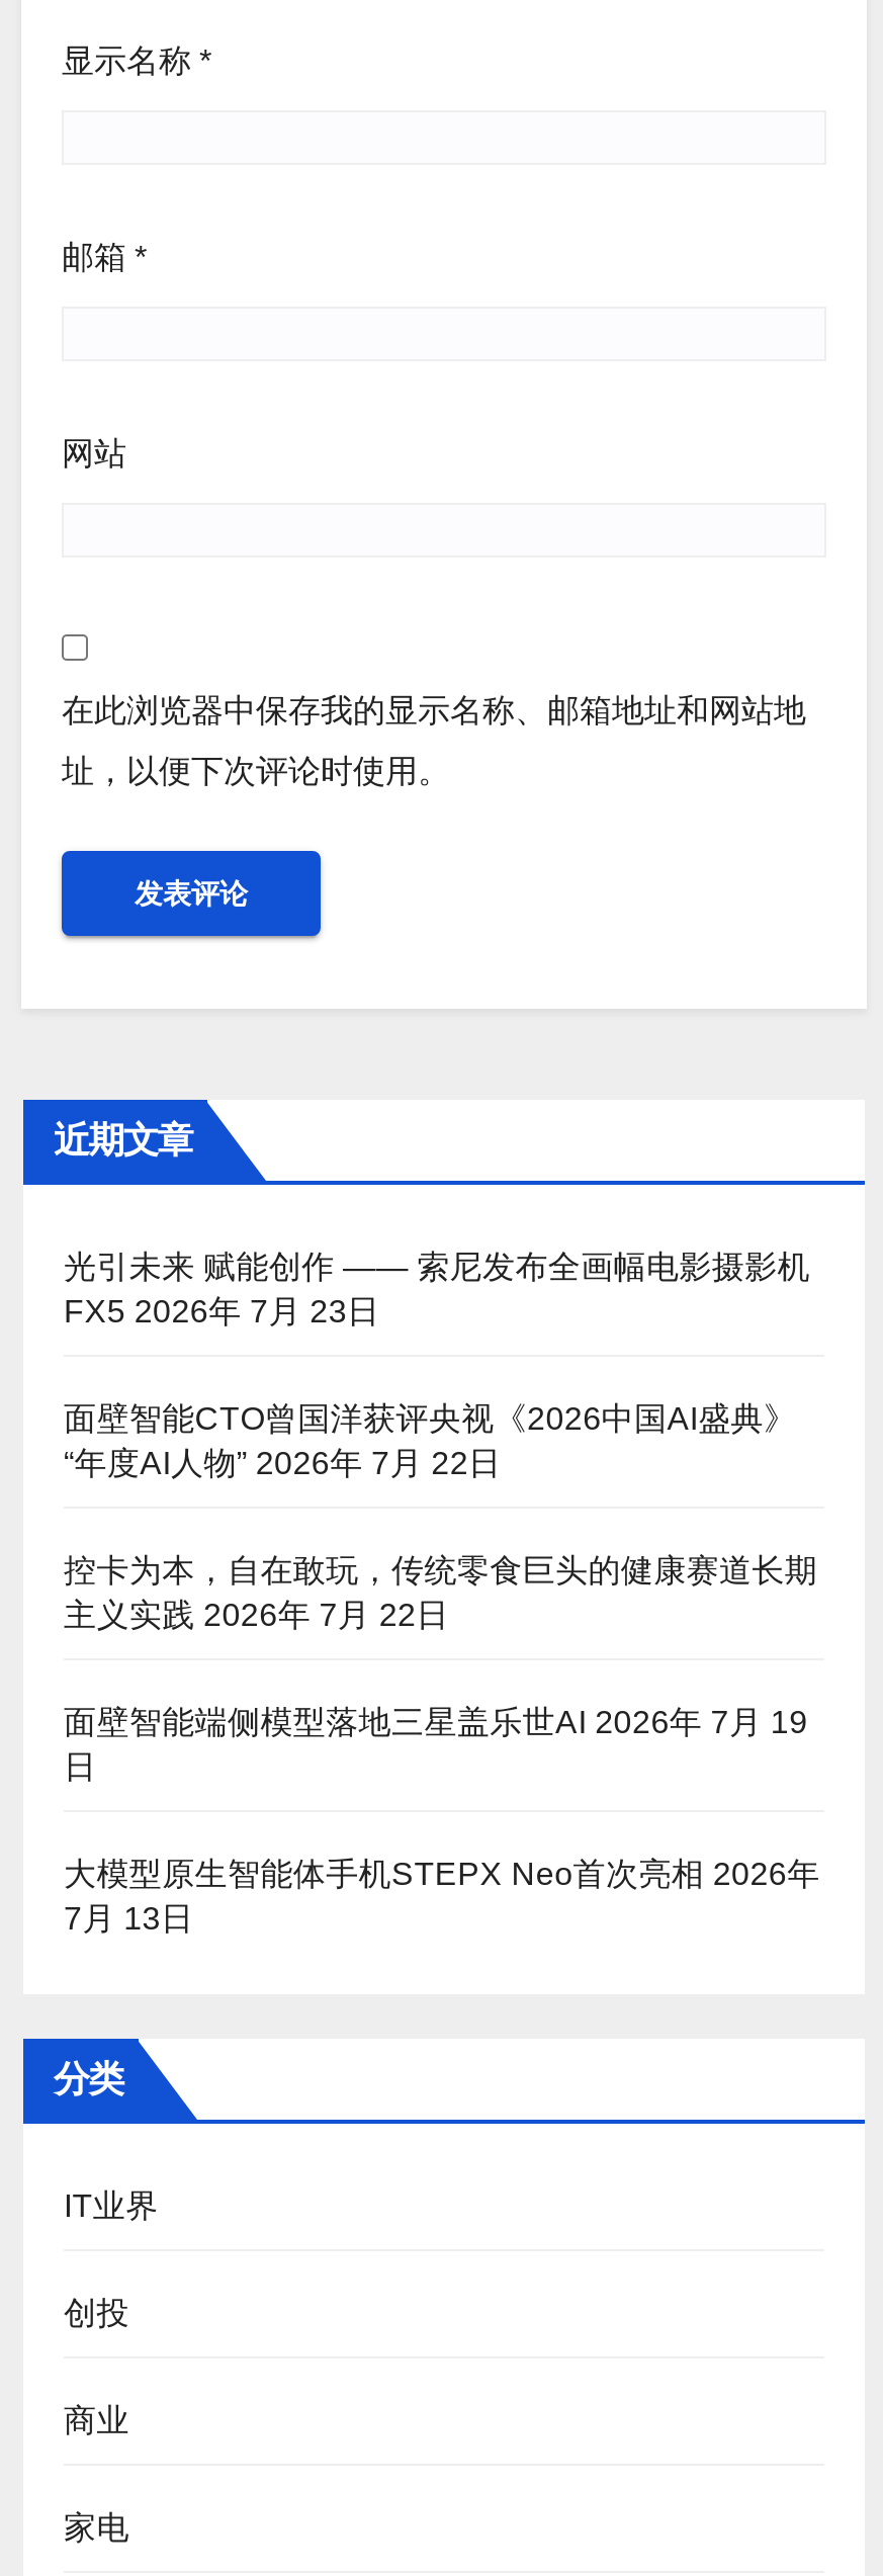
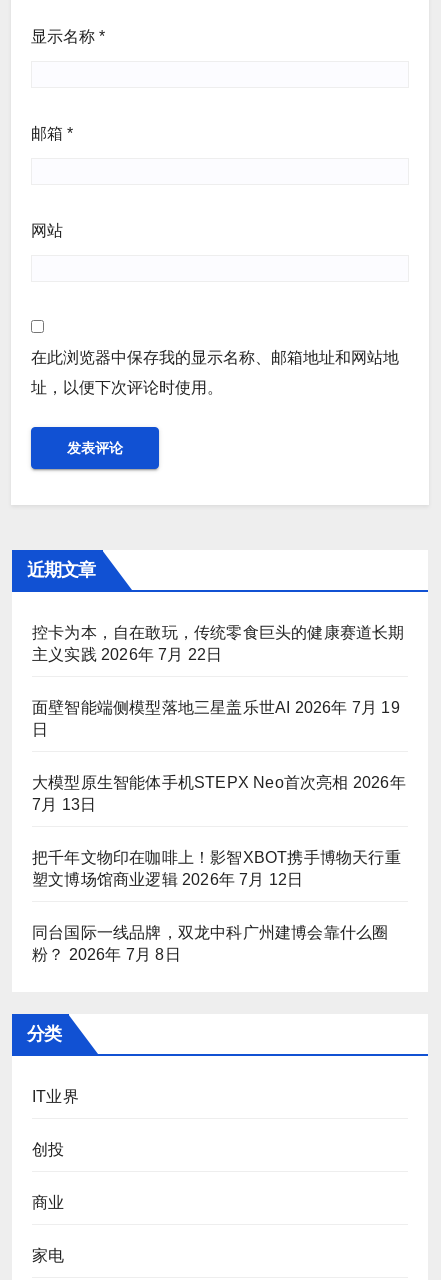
- 光引未来 赋能创作 —— 索尼发布全画幅电影摄影机
- FX5 2026年 7月 23日
- 面壁智能CTO曾国洋获评央视《2026中国AI盛典》
- “年度AI人物” 2026年 7月 22日

moved up: 控卡为本，自在敢玩，传统零食巨头的健康赛道长期 | 主义实践 2026年 7月 22日 | 面壁智能端侧模型落地三星盖乐世AI 2026年 7月 19 | 日 | 大模型原生智能体手机STEPX Neo首次亮相 2026年 | 7月 13日

+ 把千年文物印在咖啡上！影智XBOT携手博物天行重
+ 塑文博场馆商业逻辑 2026年 7月 12日
+ 同台国际一线品牌，双龙中科广州建博会靠什么圈
+ 粉？ 2026年 7月 8日
